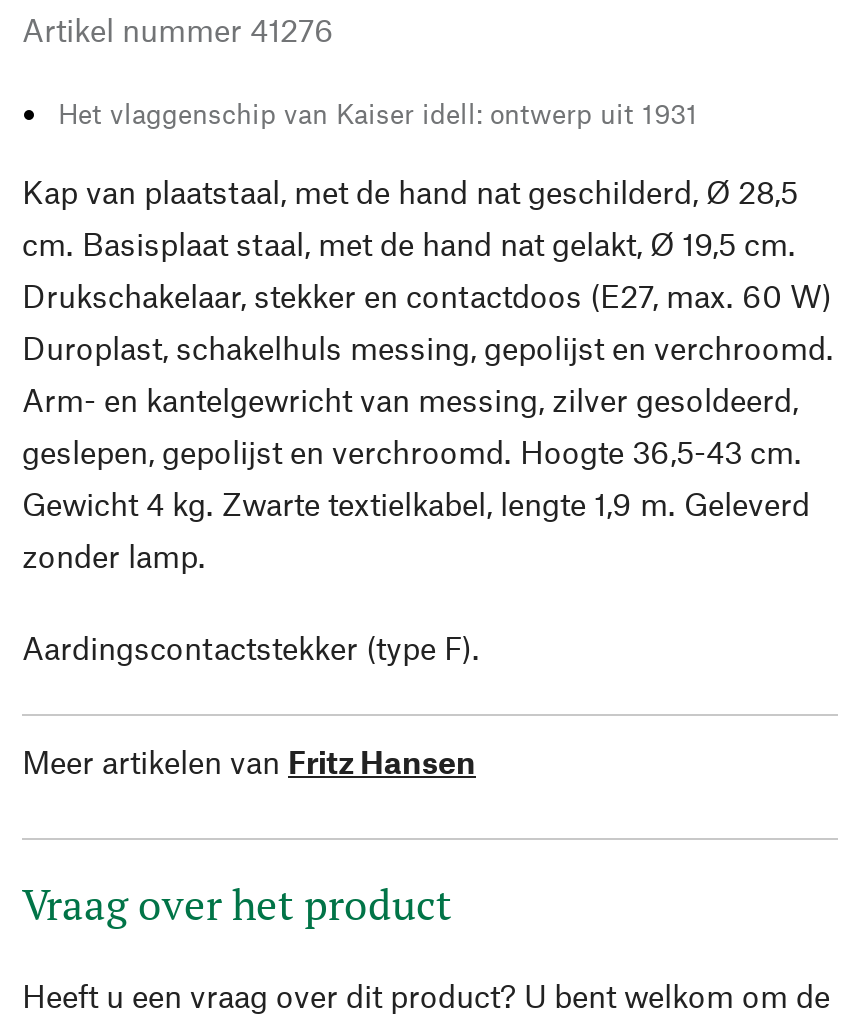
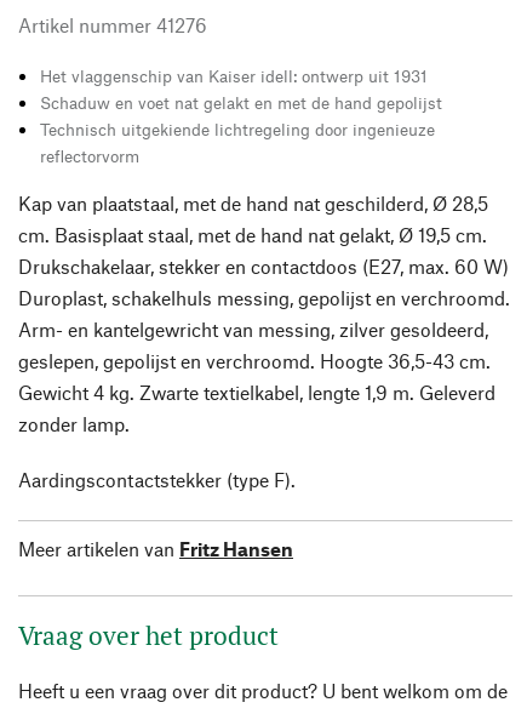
+ Schaduw en voet nat gelakt en met de hand gepolijst
+ Technisch uitgekiende lichtregeling door ingenieuze
+ reflectorvorm
